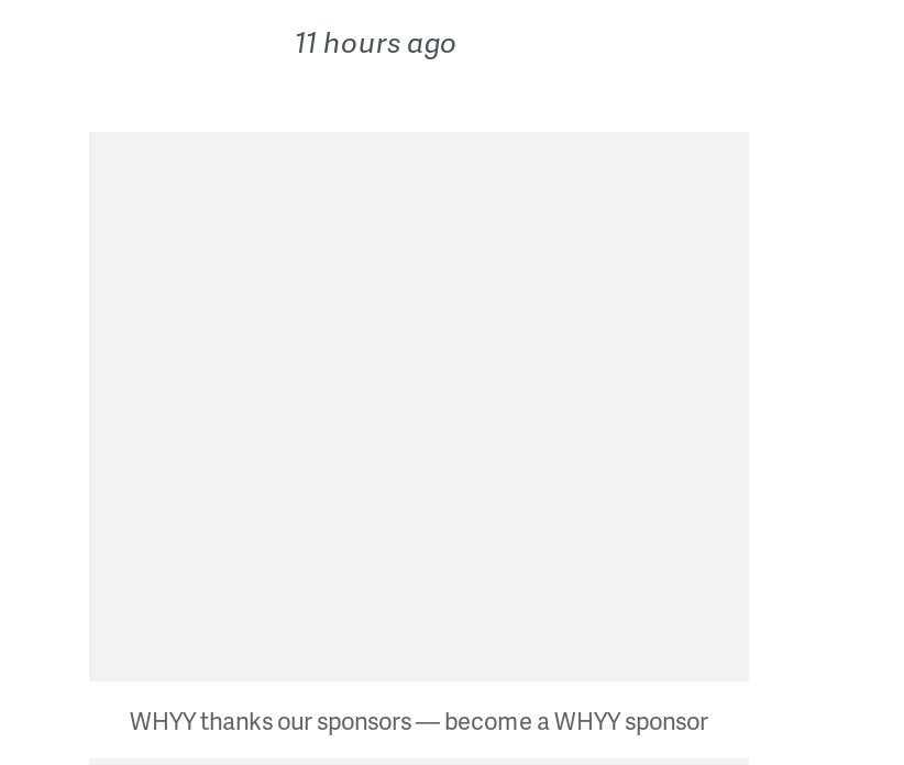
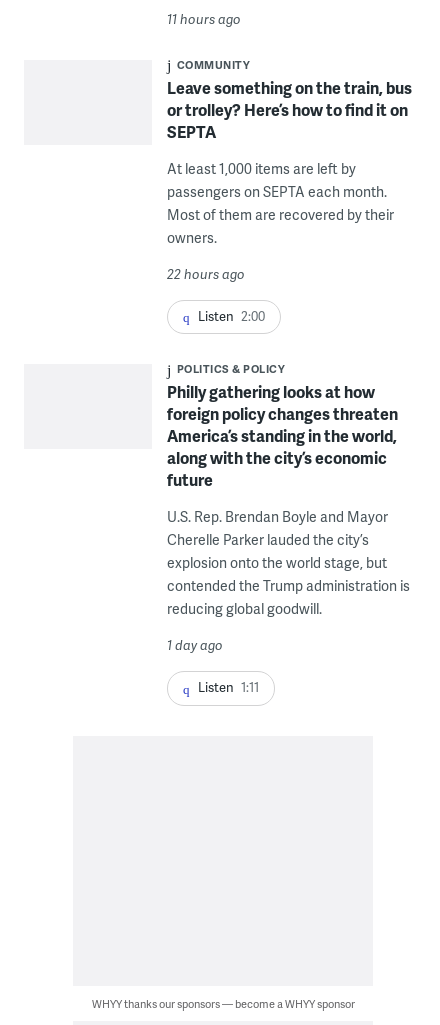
+ COMMUNITY
+ Leave something on the train, bus
+ or trolley? Here’s how to find it on
+ SEPTA
+ At least 1,000 items are left by
+ passengers on SEPTA each month.
+ Most of them are recovered by their
+ owners.
+ 22 hours ago
+ Listen 2:00
+ POLITICS & POLICY
+ Philly gathering looks at how
+ foreign policy changes threaten
+ America’s standing in the world,
+ along with the city’s economic
+ future
+ U.S. Rep. Brendan Boyle and Mayor
+ Cherelle Parker lauded the city’s
+ explosion onto the world stage, but
+ contended the Trump administration is
+ reducing global goodwill.
+ 1 day ago
+ Listen 1:11
